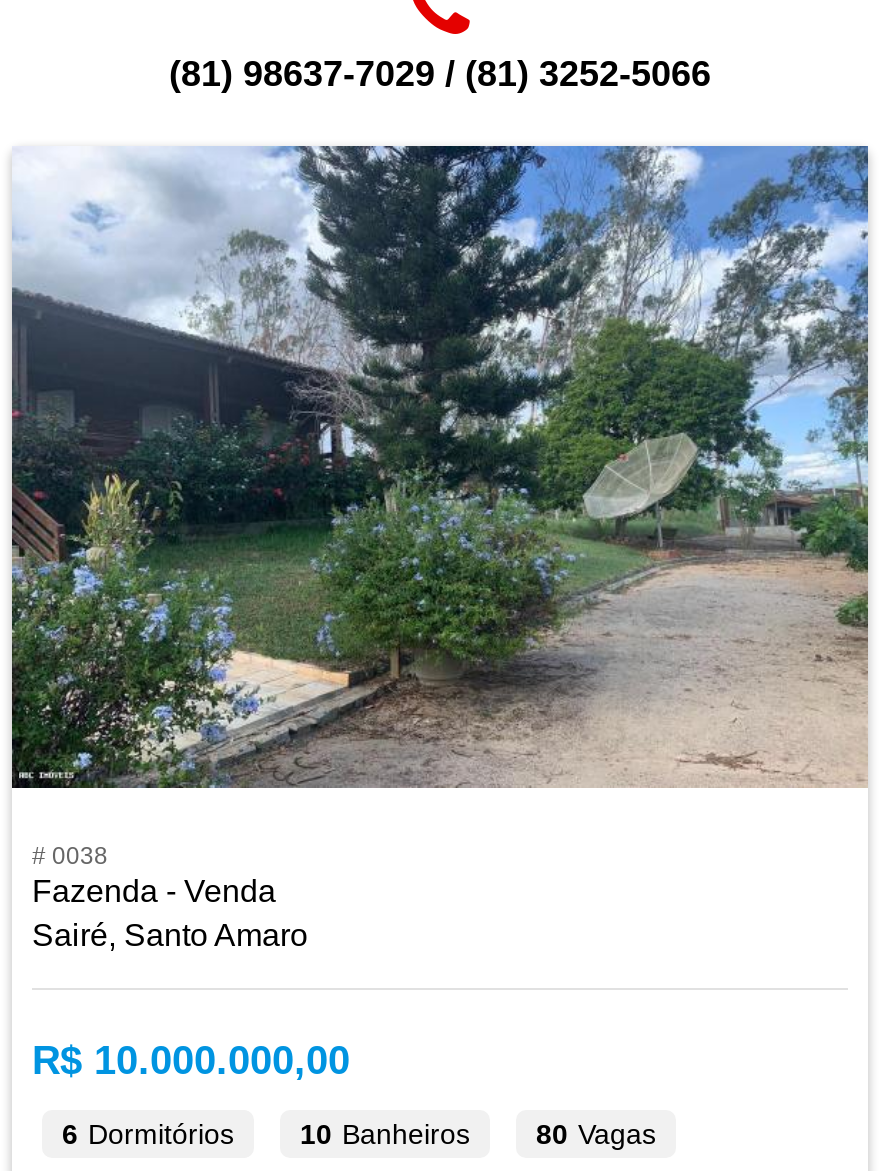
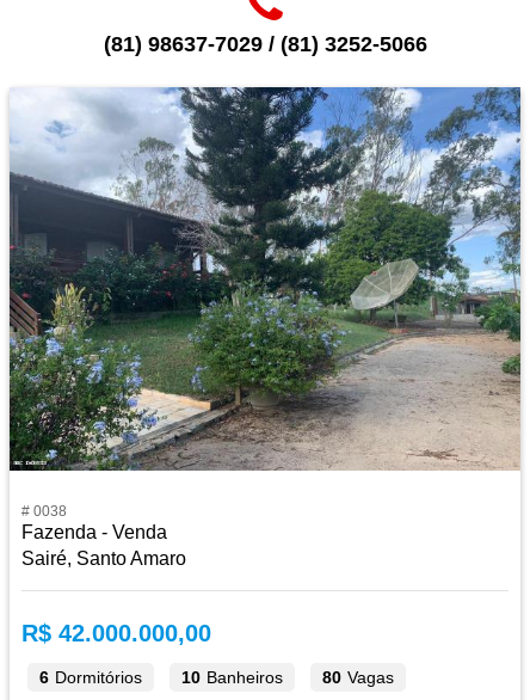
- R$ 10.000.000,00
+ R$ 42.000.000,00
